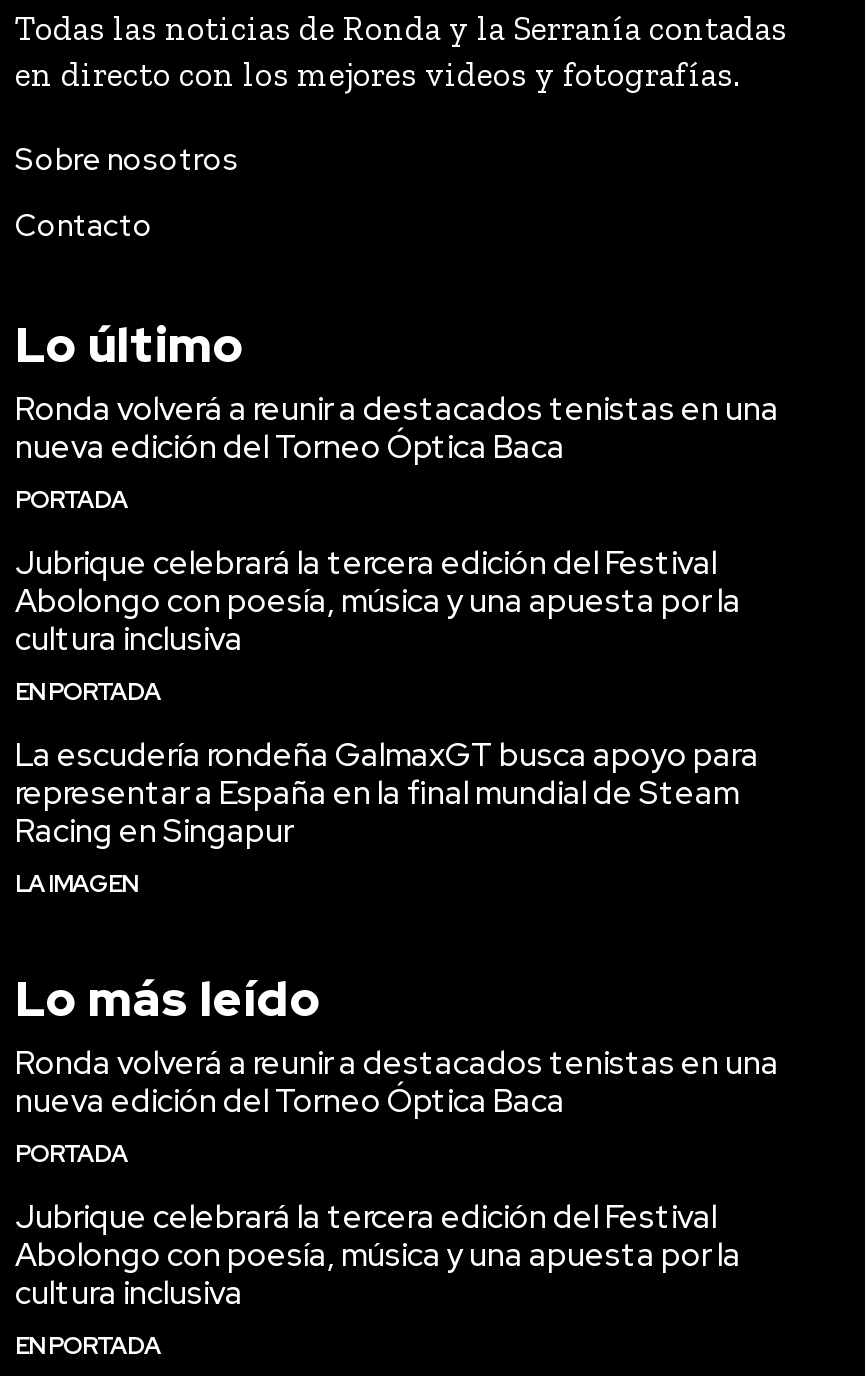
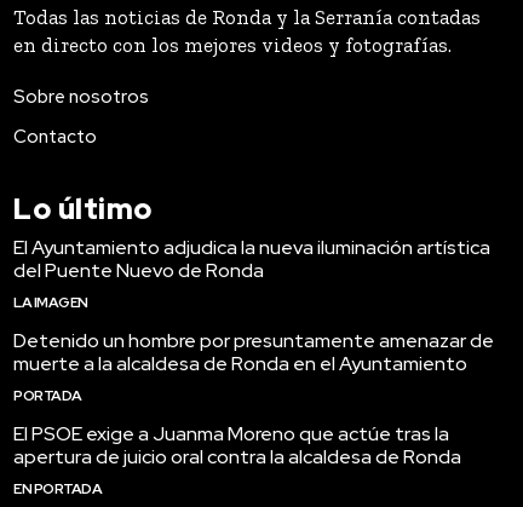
- Ronda volverá a reunir a destacados tenistas en una
- nueva edición del Torneo Óptica Baca
- PORTADA
- Jubrique celebrará la tercera edición del Festival
- Abolongo con poesía, música y una apuesta por la
- cultura inclusiva
- EN PORTADA
- La escudería rondeña GalmaxGT busca apoyo para
- representar a España en la final mundial de Steam
- Racing en Singapur
+ El Ayuntamiento adjudica la nueva iluminación artística
+ del Puente Nuevo de Ronda

- Lo más leído
- Ronda volverá a reunir a destacados tenistas en una
- nueva edición del Torneo Óptica Baca
+ Detenido un hombre por presuntamente amenazar de
+ muerte a la alcaldesa de Ronda en el Ayuntamiento

- Jubrique celebrará la tercera edición del Festival
- Abolongo con poesía, música y una apuesta por la
- cultura inclusiva
+ El PSOE exige a Juanma Moreno que actúe tras la
+ apertura de juicio oral contra la alcaldesa de Ronda
